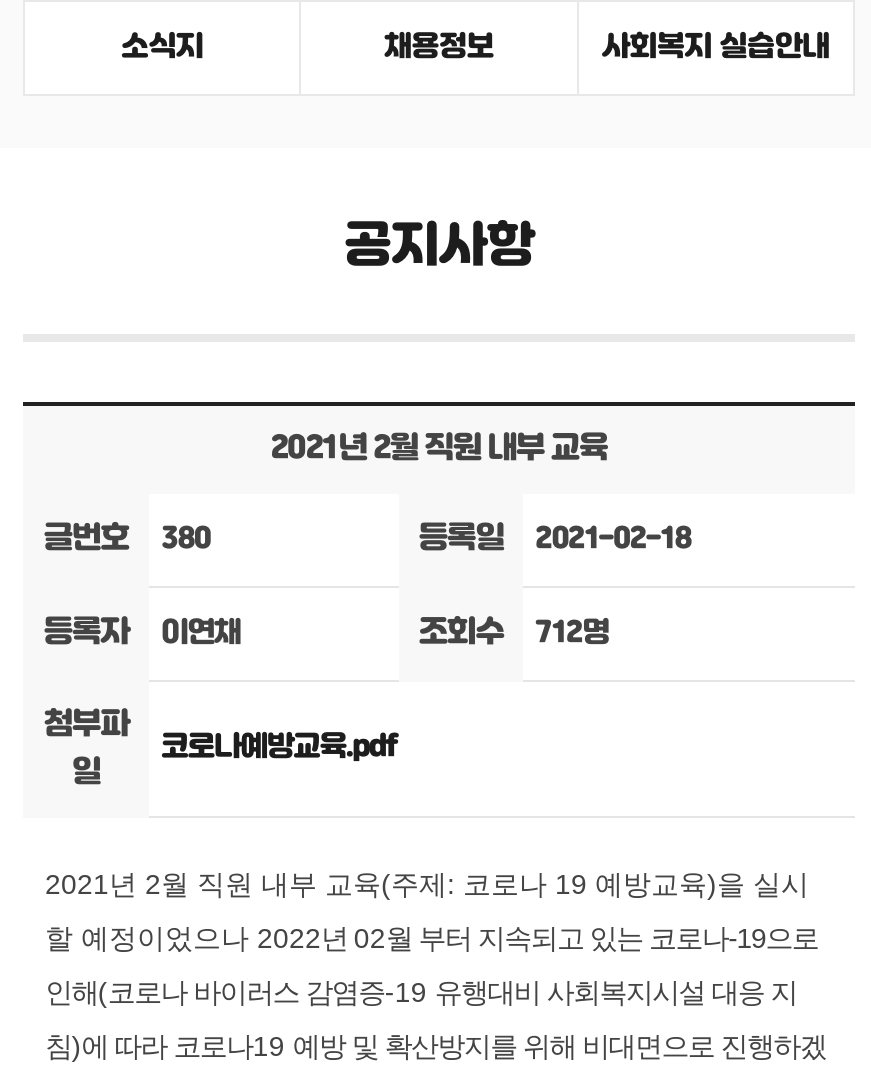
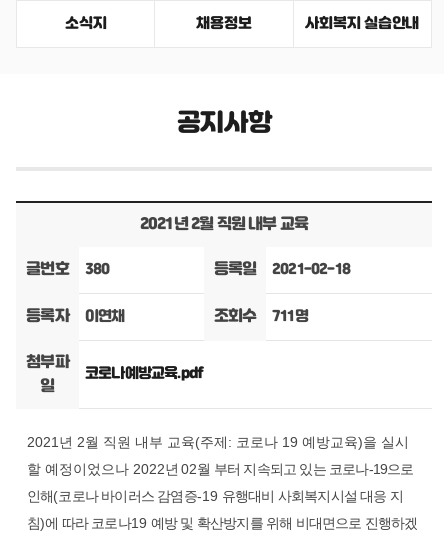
- 조회수 712명
+ 조회수 711명
